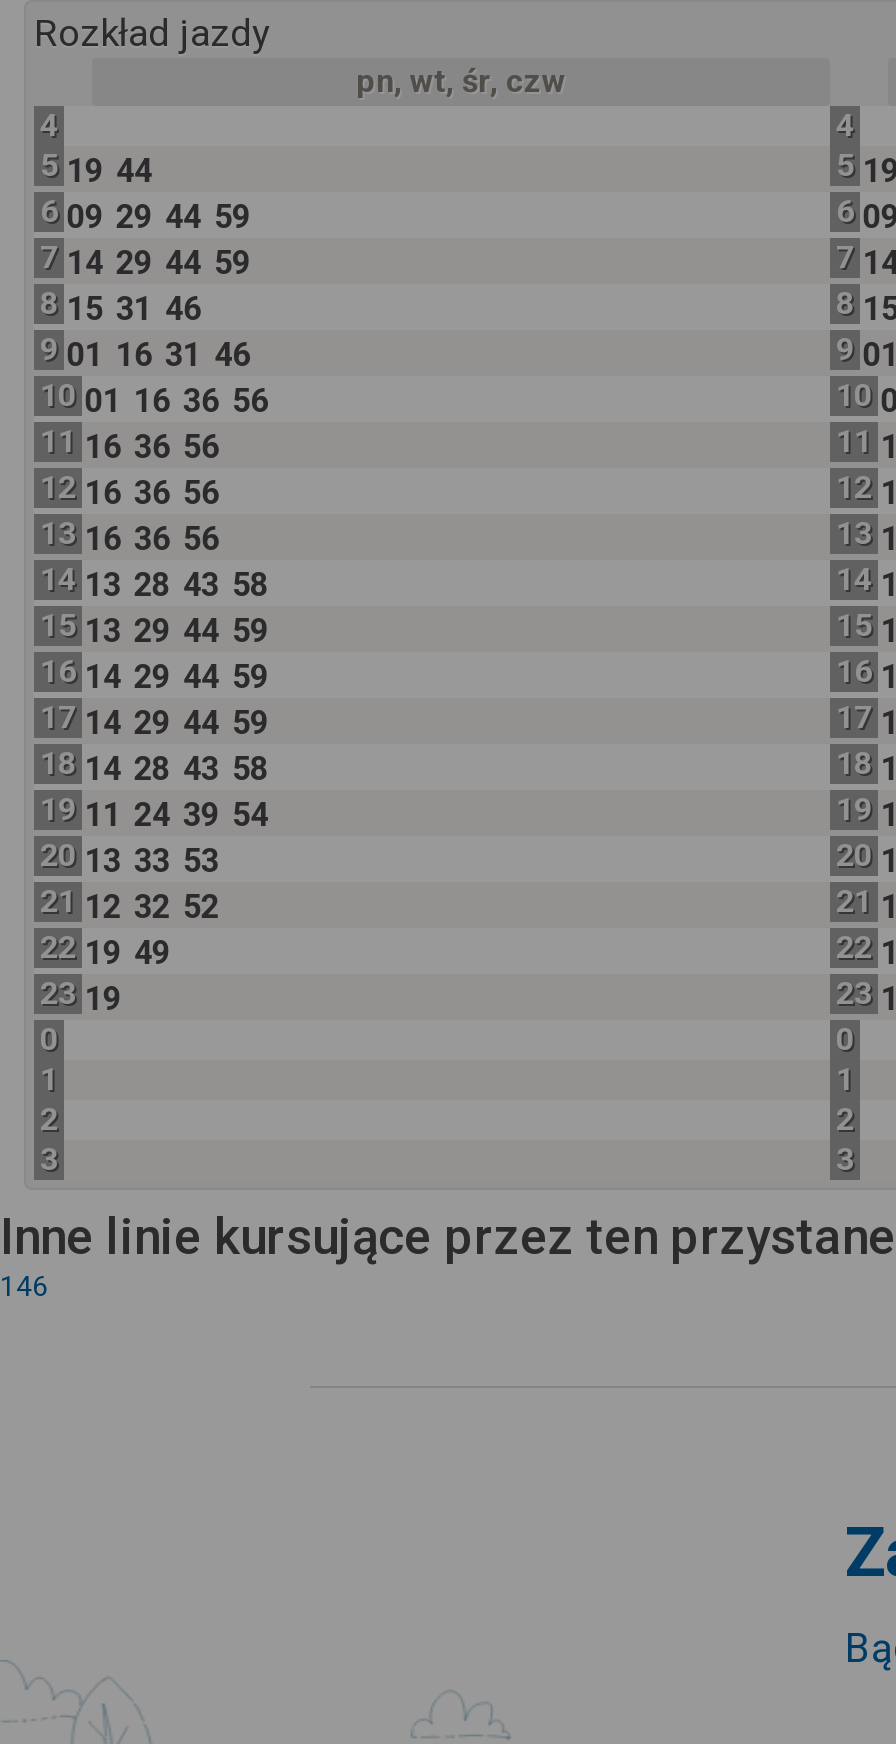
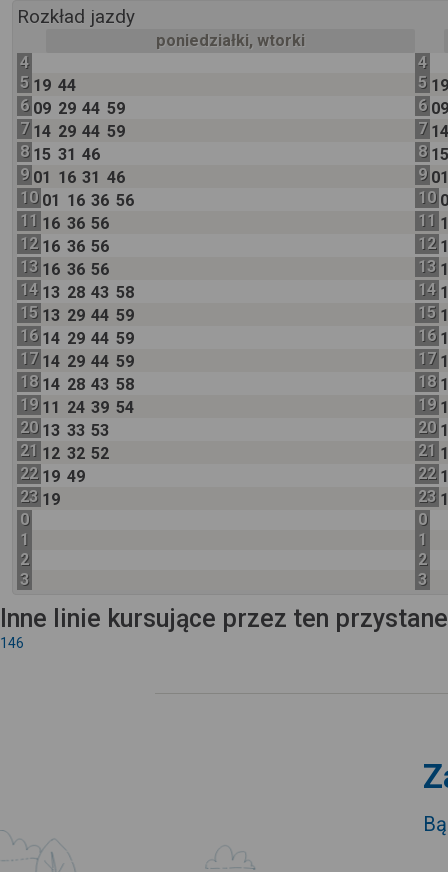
- pn, wt, śr, czw
+ poniedziałki, wtorki
